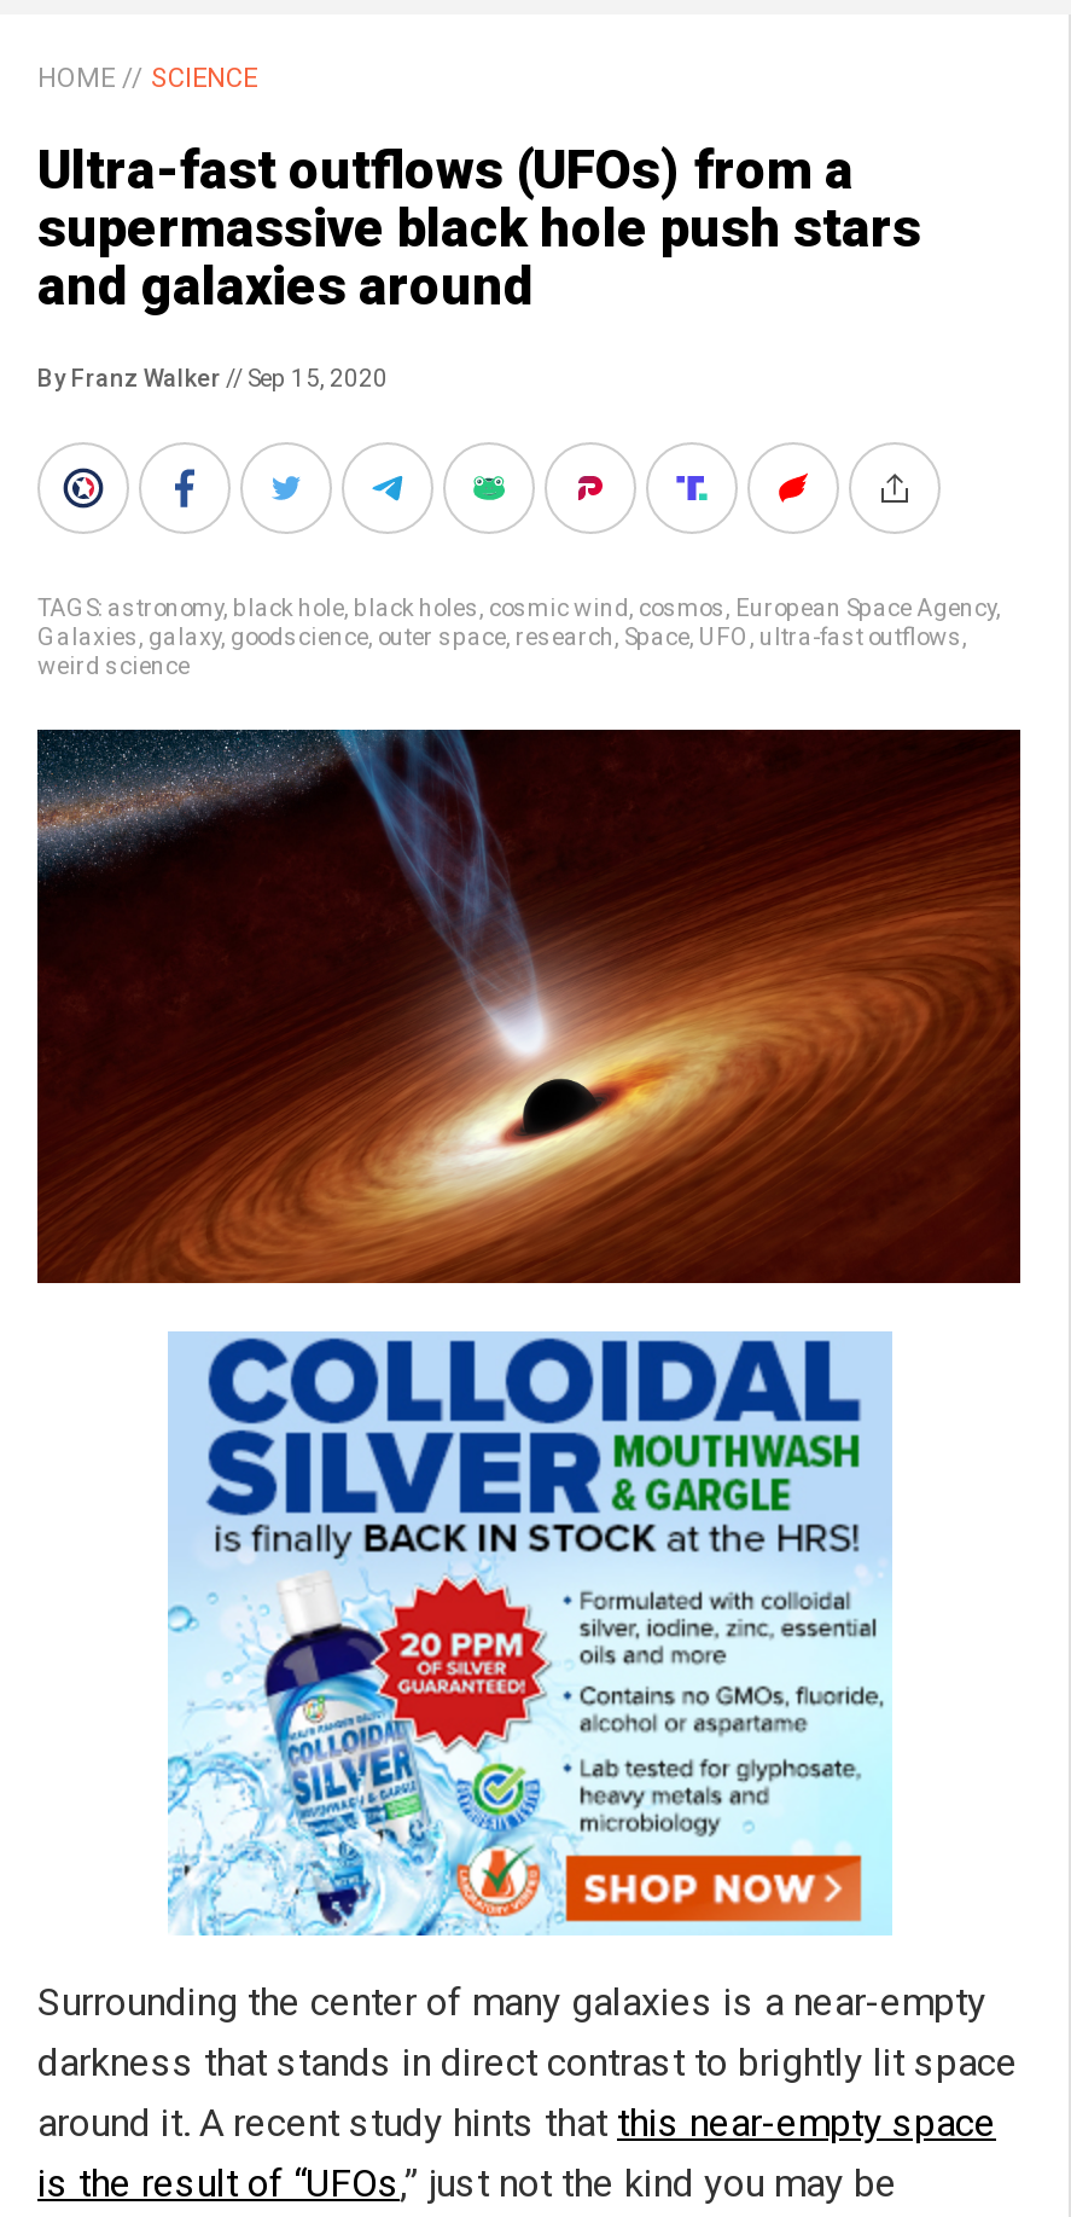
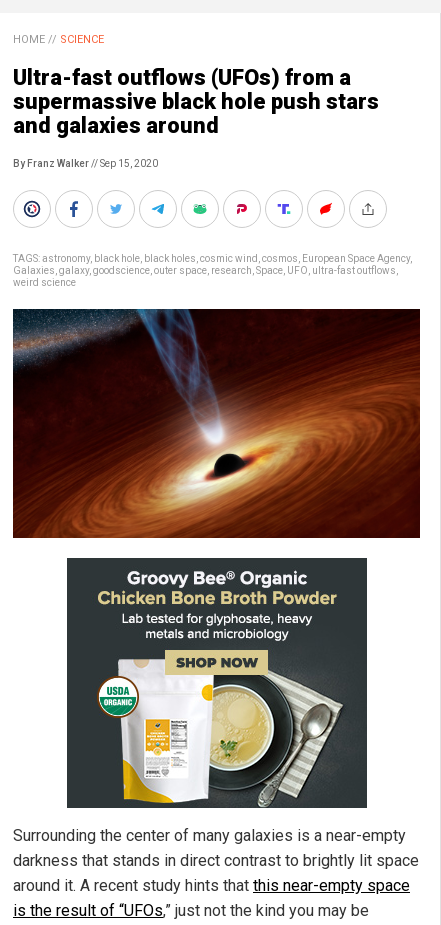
- [image]
+ [image]
